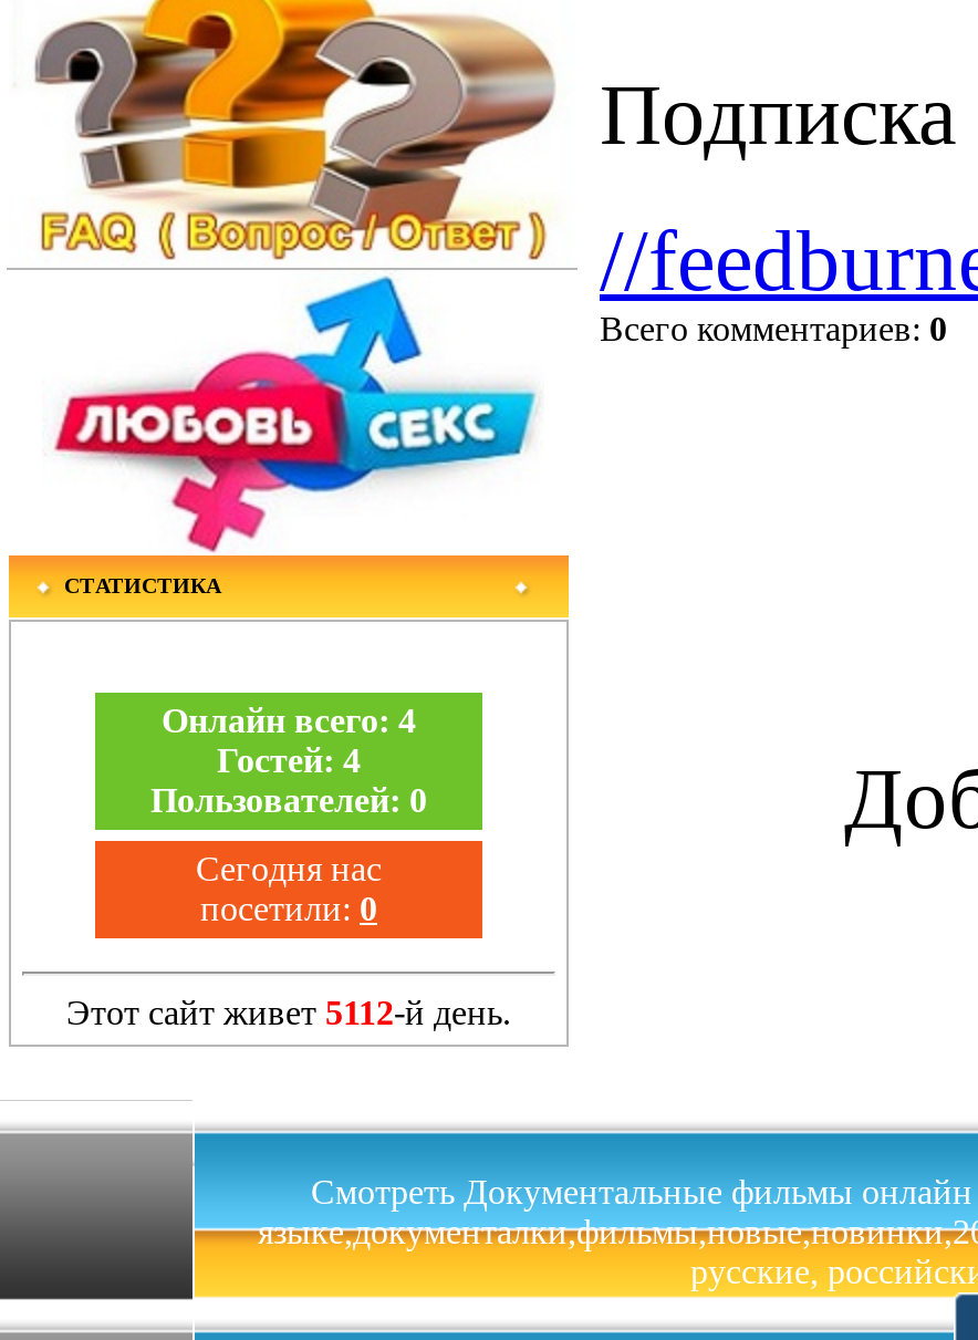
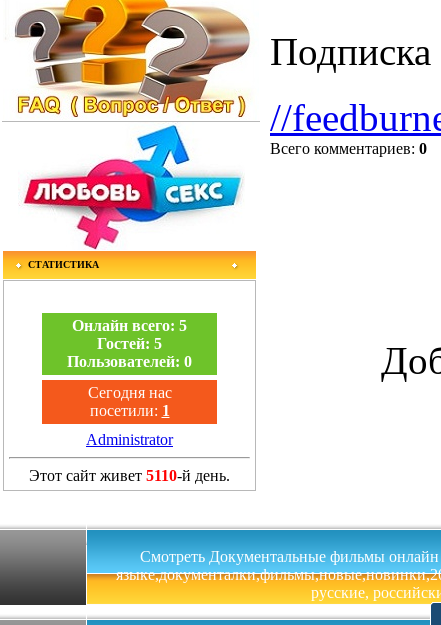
- Онлайн всего: 4
+ Онлайн всего: 5

- Гостей: 4
+ Гостей: 5

- посетили: 0
- Этот сайт живет 5112-й день.
+ посетили: 1
+ Administrator
+ Этот сайт живет 5110-й день.
